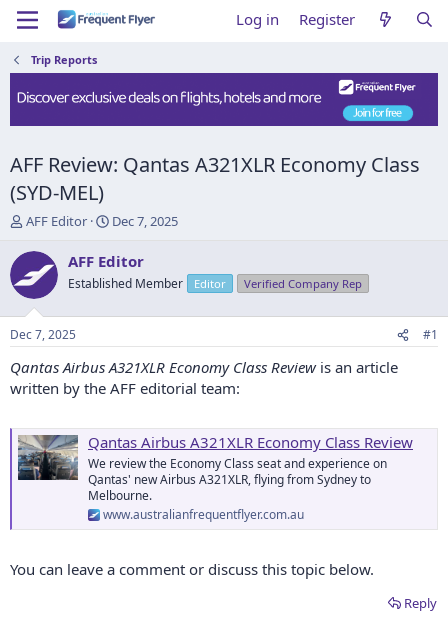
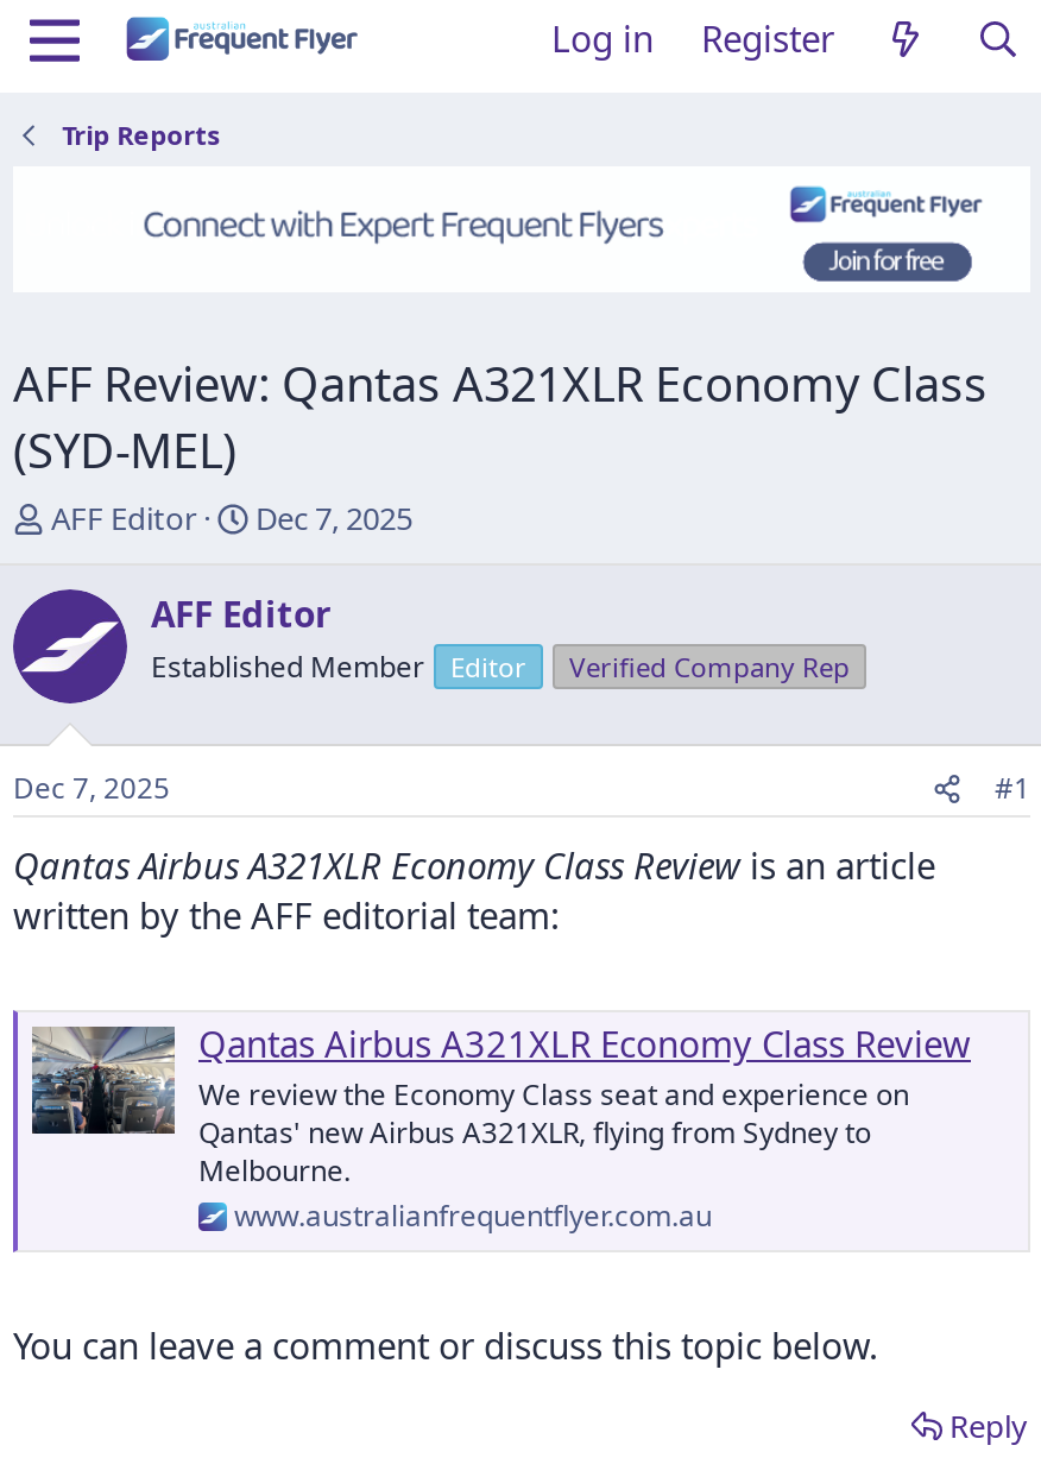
- [image]
+ [image]
